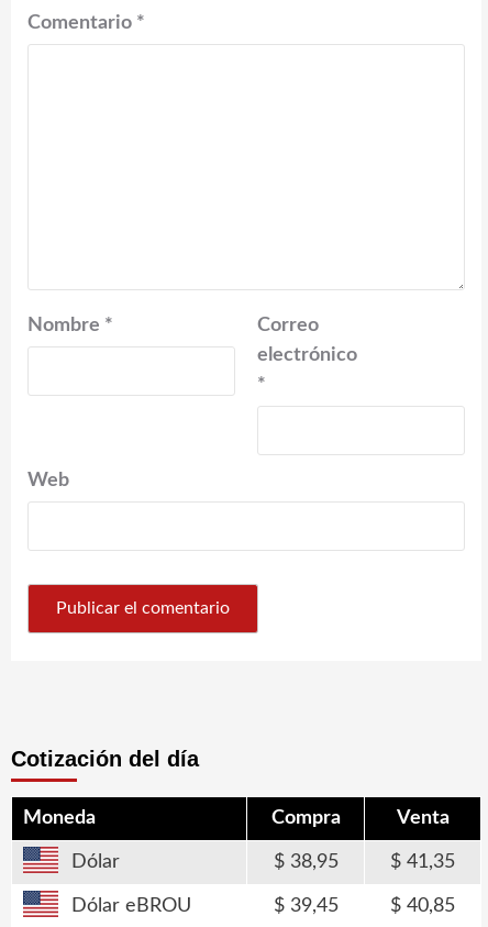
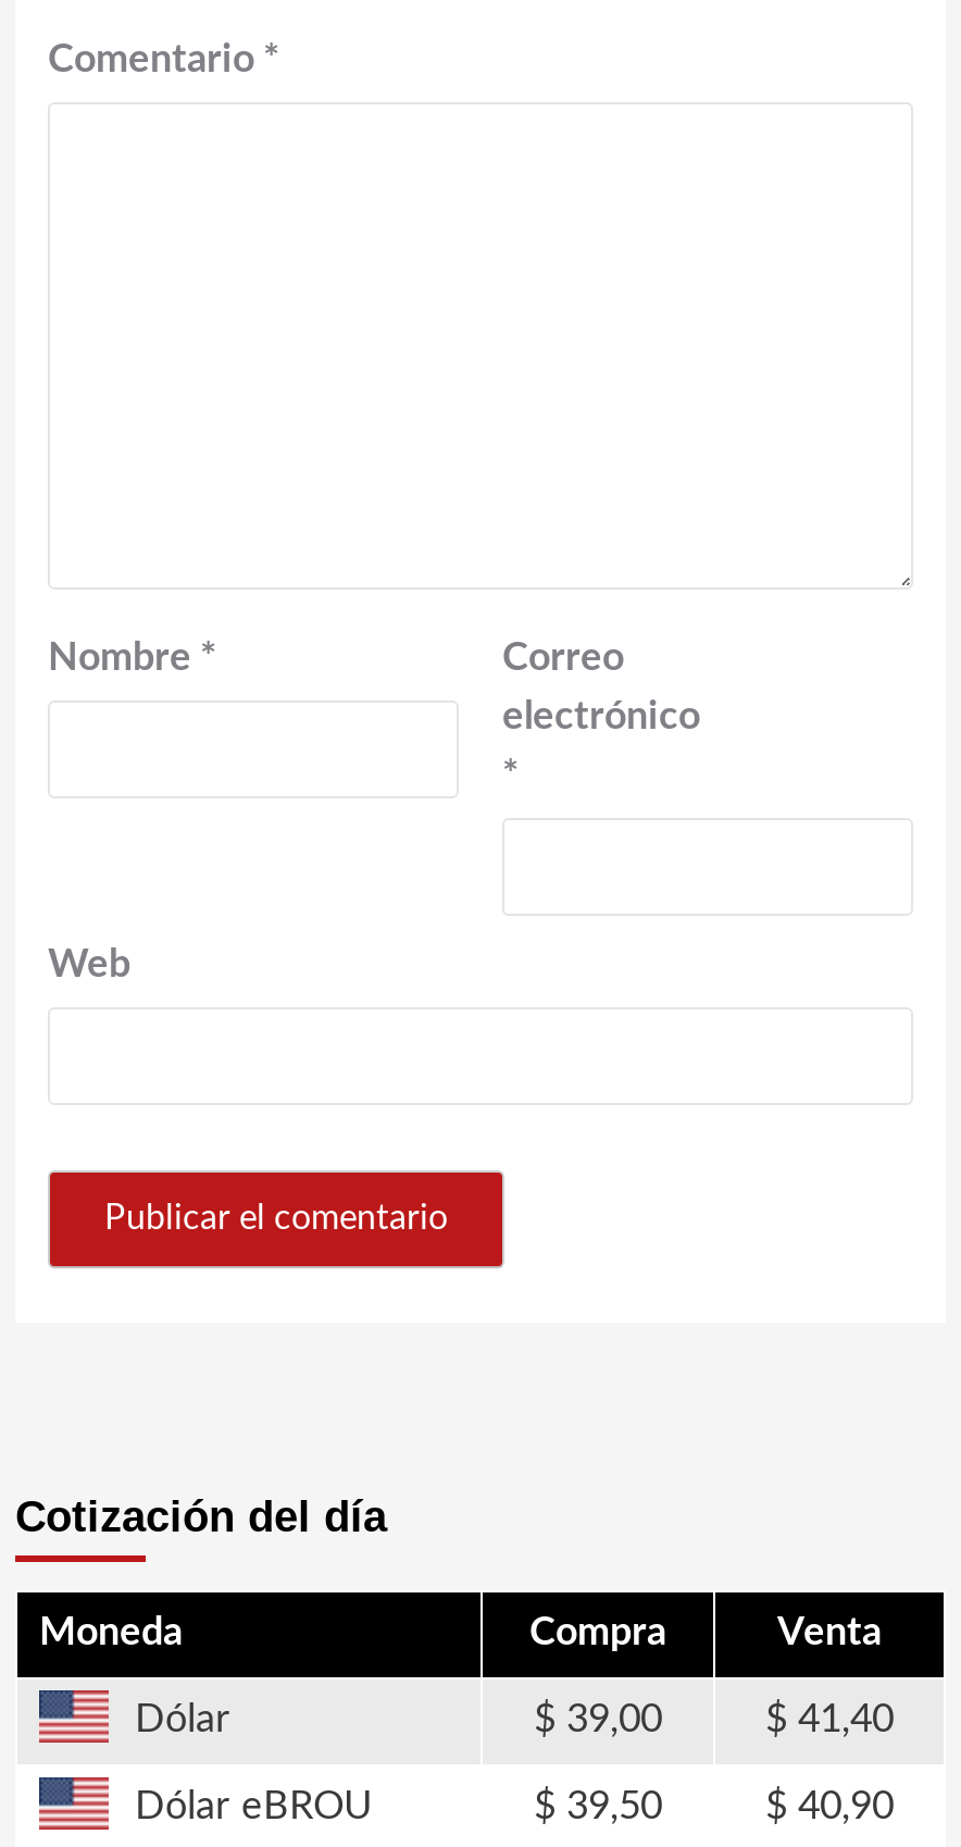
- 38,95
+ 39,00

- 41,35
+ 41,40

- 39,45
+ 39,50

- 40,85
+ 40,90
